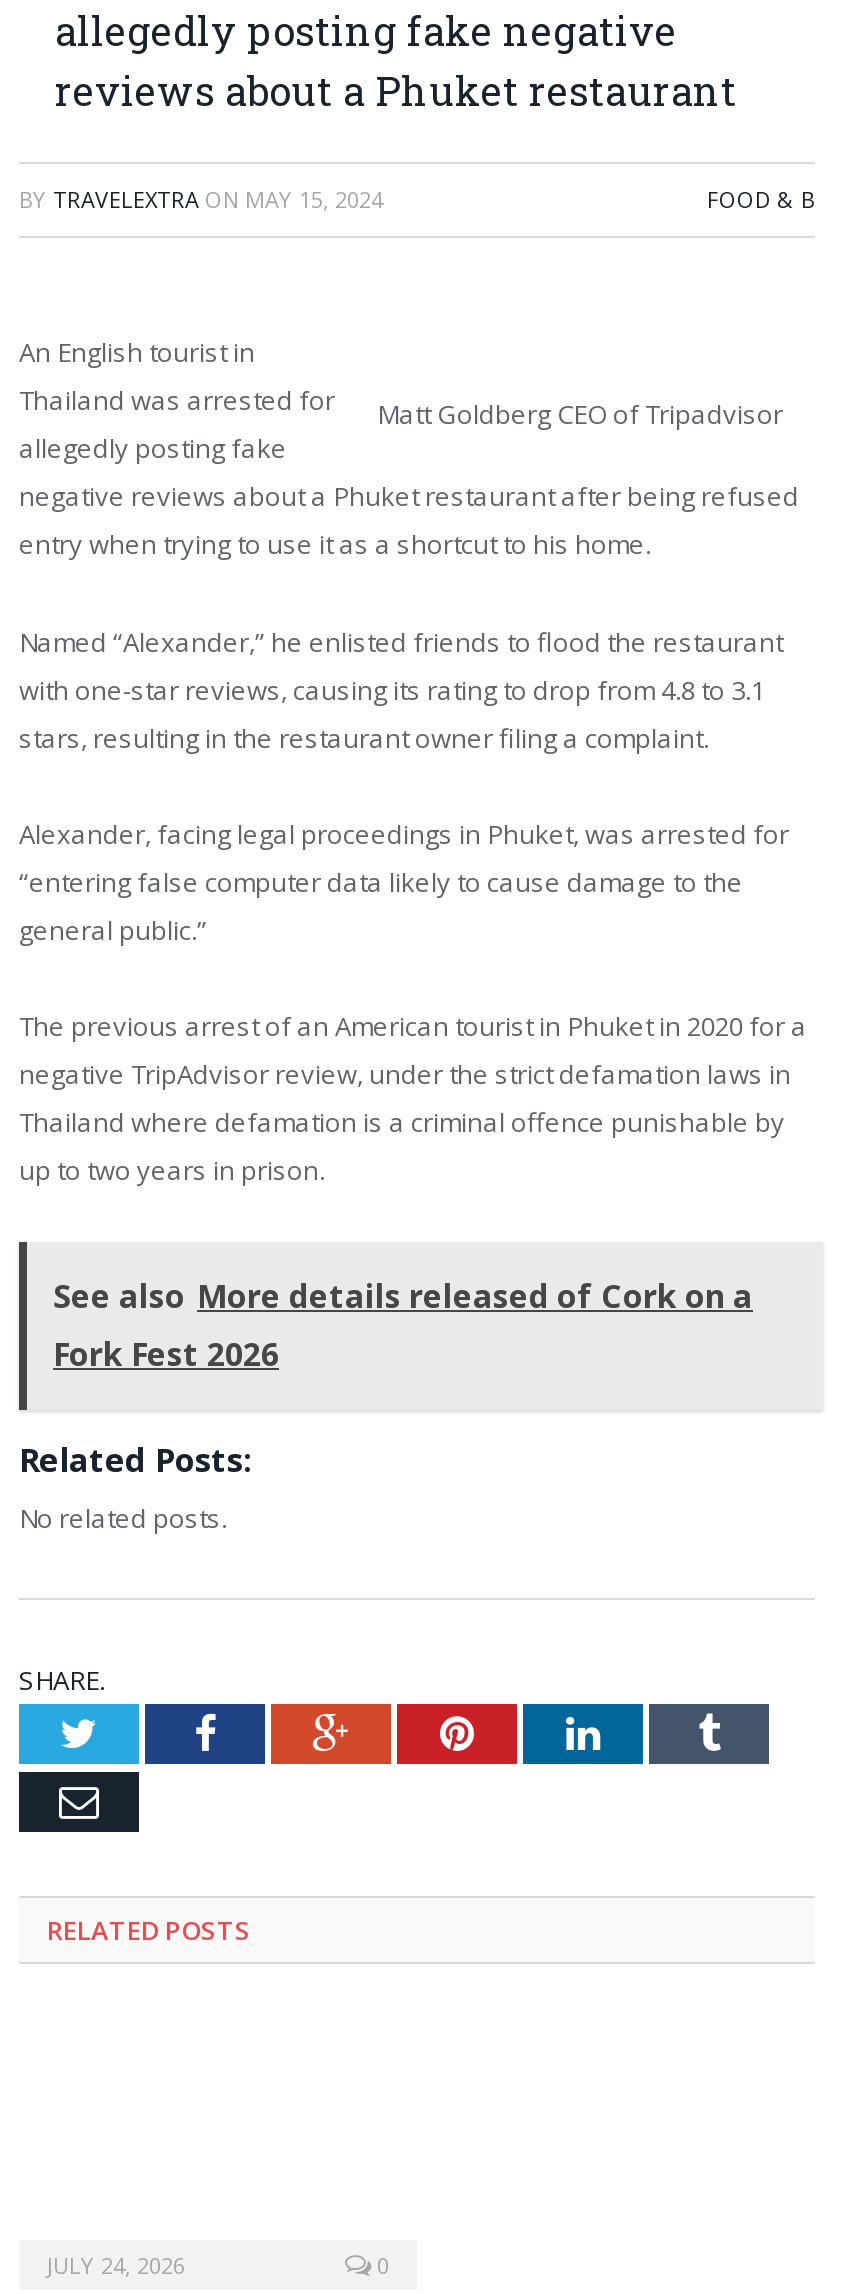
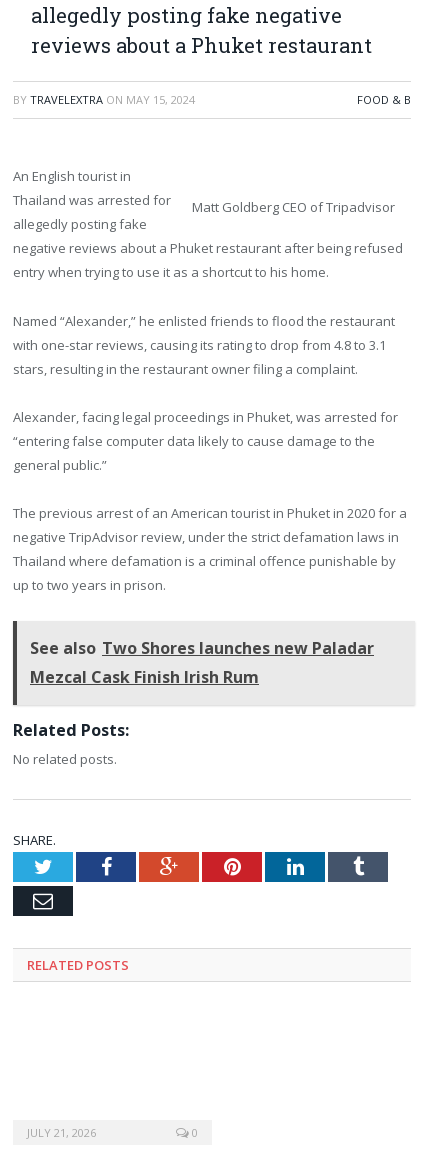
- See also More details released of Cork on a
- Fork Fest 2026
+ See also Two Shores launches new Paladar
+ Mezcal Cask Finish Irish Rum

- JULY 24, 2026
+ JULY 21, 2026
